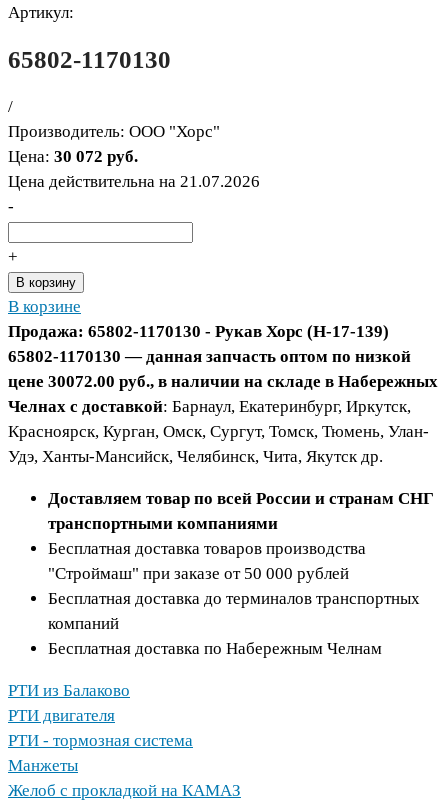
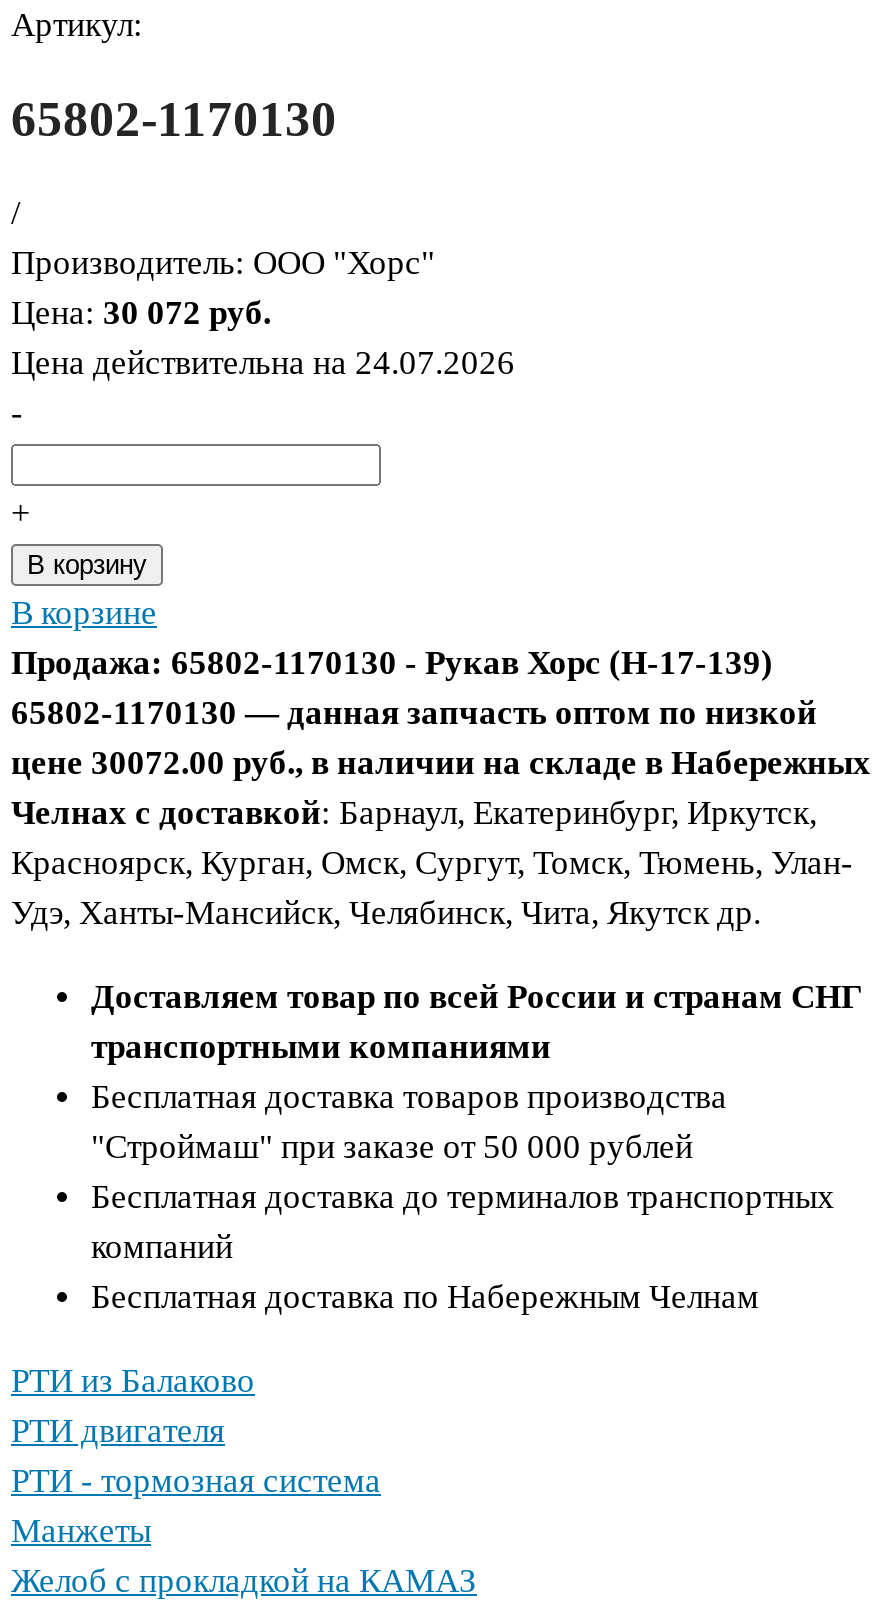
- Цена действительна на 21.07.2026
+ Цена действительна на 24.07.2026
